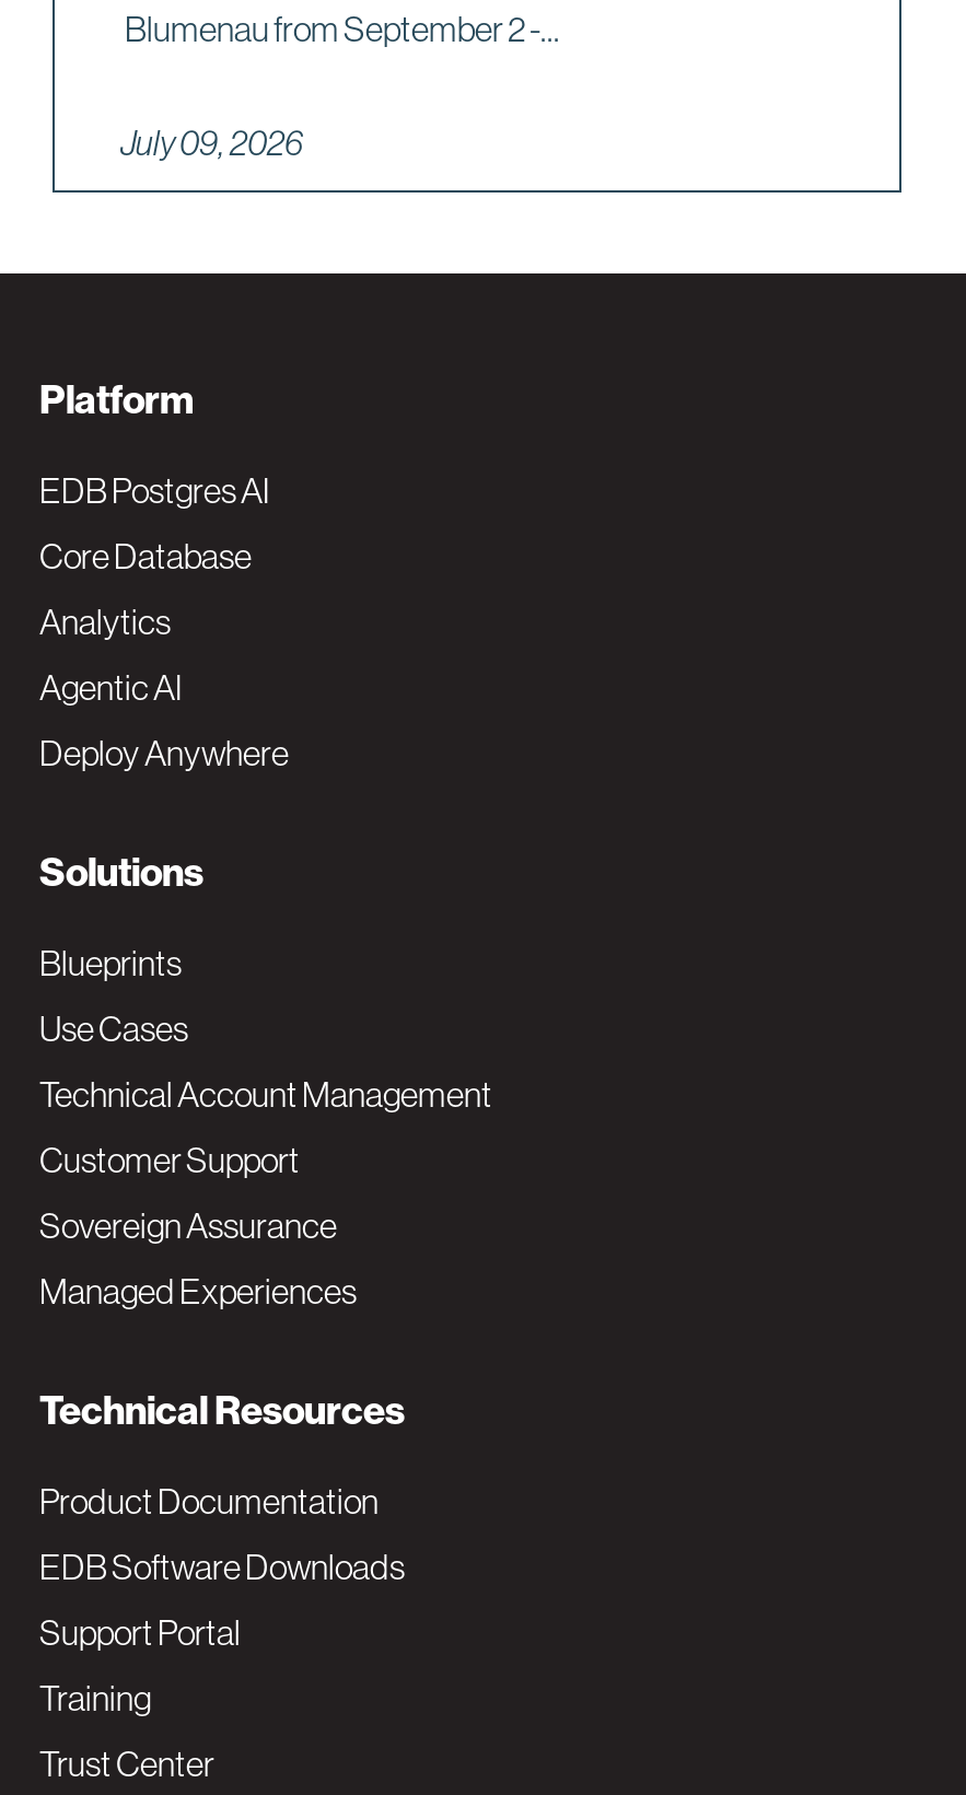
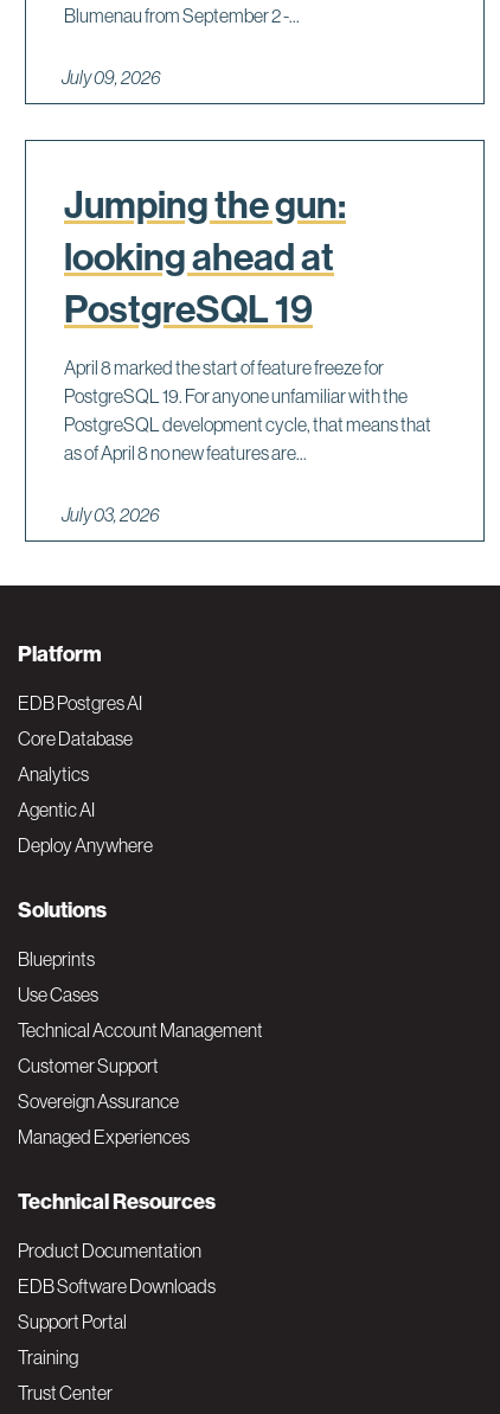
+ Jumping the gun:
+ looking ahead at
+ PostgreSQL 19
+ April 8 marked the start of feature freeze for
+ PostgreSQL 19. For anyone unfamiliar with the
+ PostgreSQL development cycle, that means that
+ as of April 8 no new features are...
+ July 03, 2026
